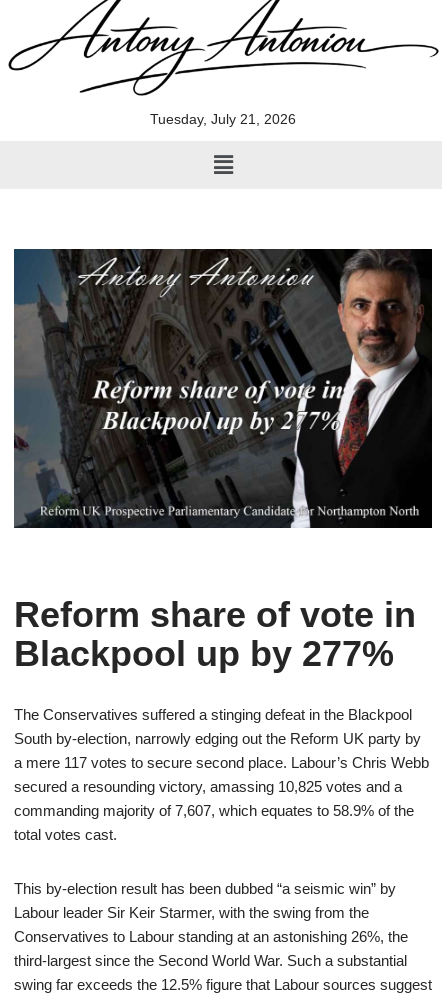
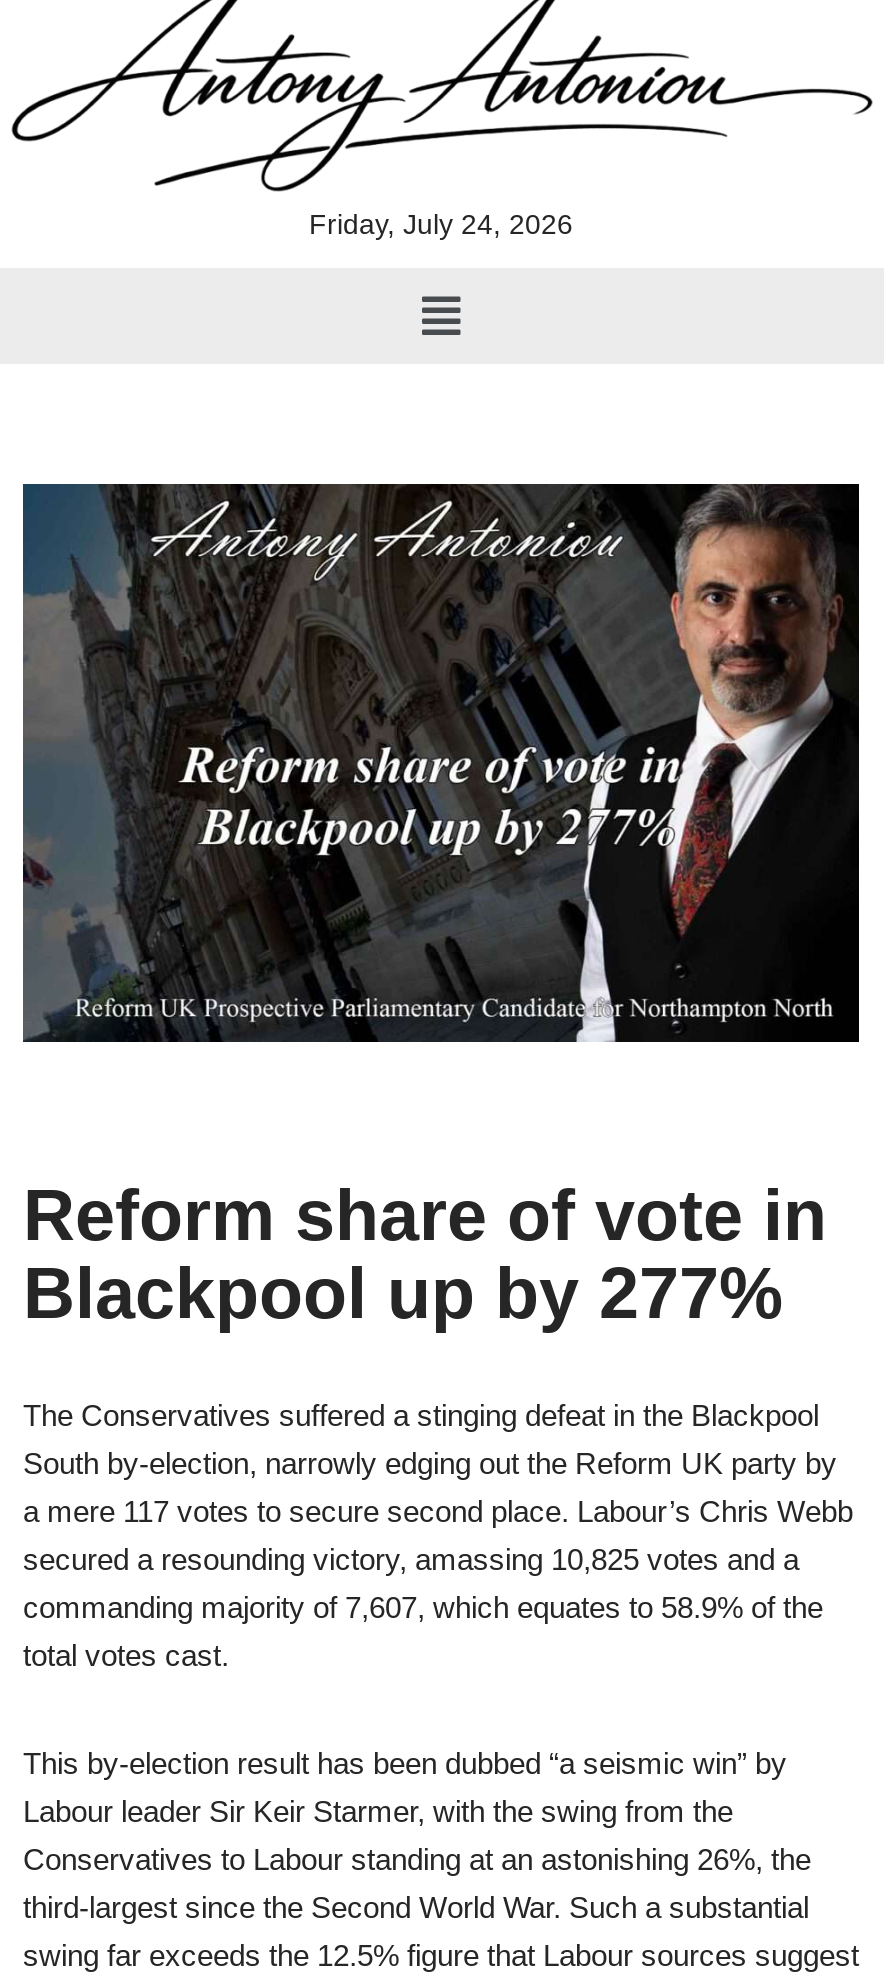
- Tuesday, July 21, 2026
+ Friday, July 24, 2026
